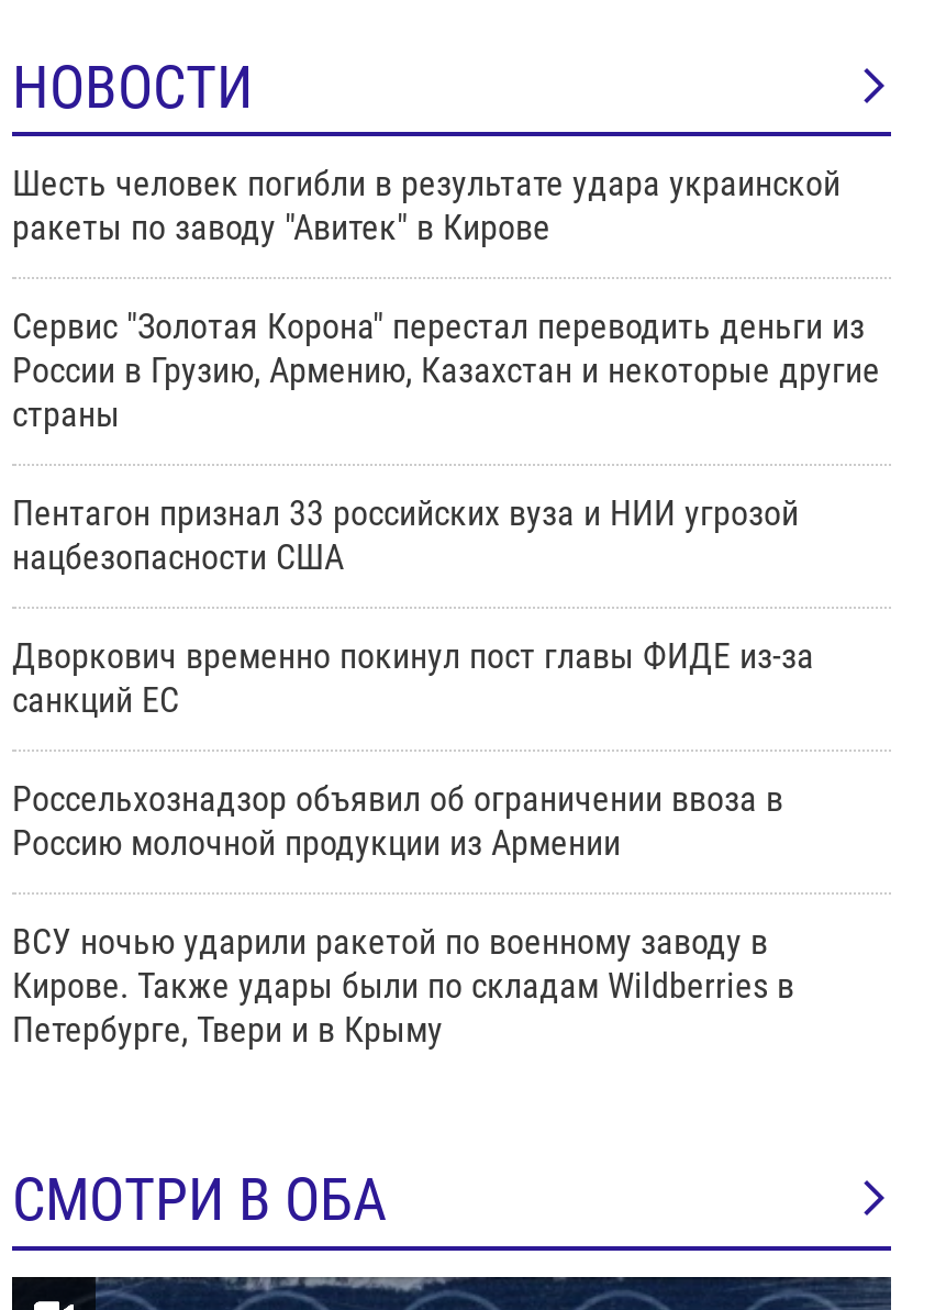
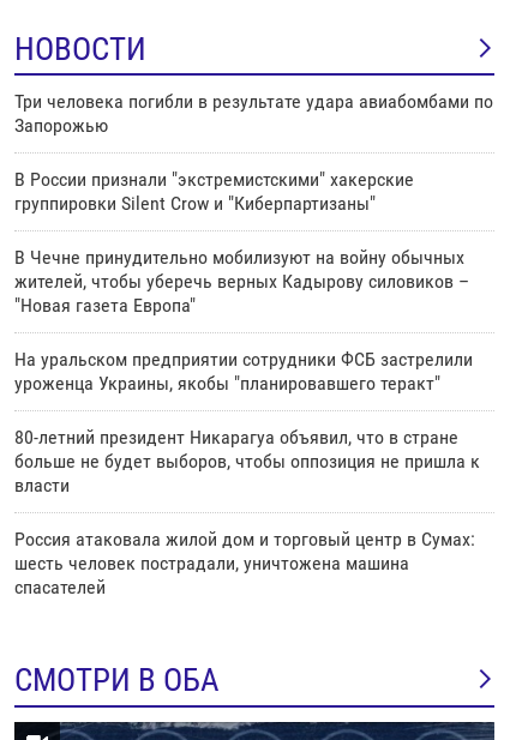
- Шесть человек погибли в результате удара украинской
- ракеты по заводу "Авитек" в Кирове
+ Три человека погибли в результате удара авиабомбами по
+ Запорожью

- Сервис "Золотая Корона" перестал переводить деньги из
- России в Грузию, Армению, Казахстан и некоторые другие
- страны
+ В России признали "экстремистскими" хакерские
+ группировки Silent Crow и "Киберпартизаны"

- Пентагон признал 33 российских вуза и НИИ угрозой
- нацбезопасности США
+ В Чечне принудительно мобилизуют на войну обычных
+ жителей, чтобы уберечь верных Кадырову силовиков –
+ "Новая газета Европа"

- Дворкович временно покинул пост главы ФИДЕ из-за
- санкций ЕС
+ На уральском предприятии сотрудники ФСБ застрелили
+ уроженца Украины, якобы "планировавшего теракт"

- Россельхознадзор объявил об ограничении ввоза в
- Россию молочной продукции из Армении
+ 80-летний президент Никарагуа объявил, что в стране
+ больше не будет выборов, чтобы оппозиция не пришла к
+ власти

- ВСУ ночью ударили ракетой по военному заводу в
- Кирове. Также удары были по складам Wildberries в
- Петербурге, Твери и в Крыму
+ Россия атаковала жилой дом и торговый центр в Сумах:
+ шесть человек пострадали, уничтожена машина
+ спасателей
